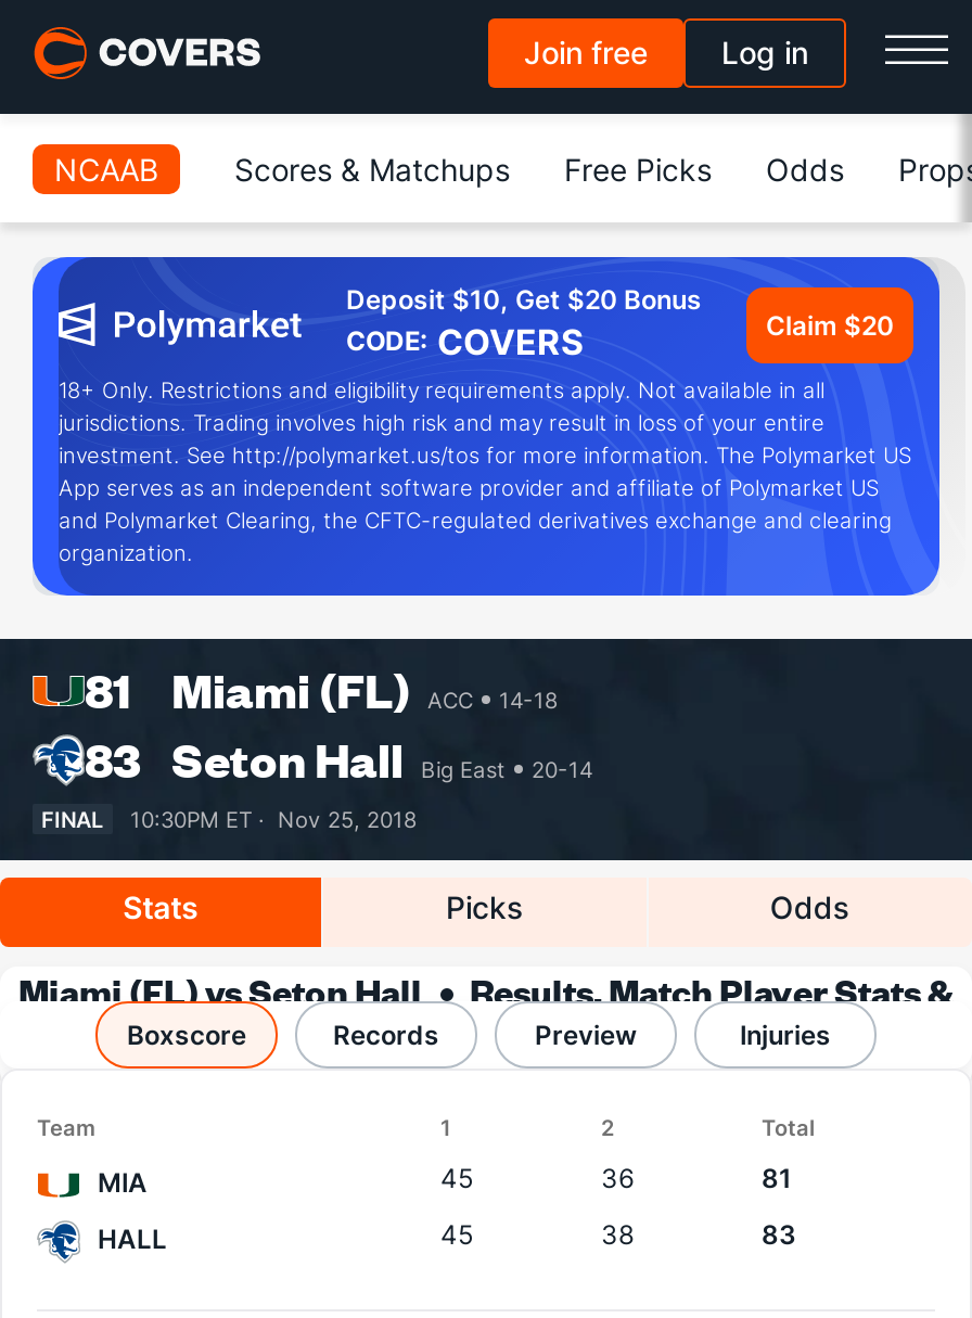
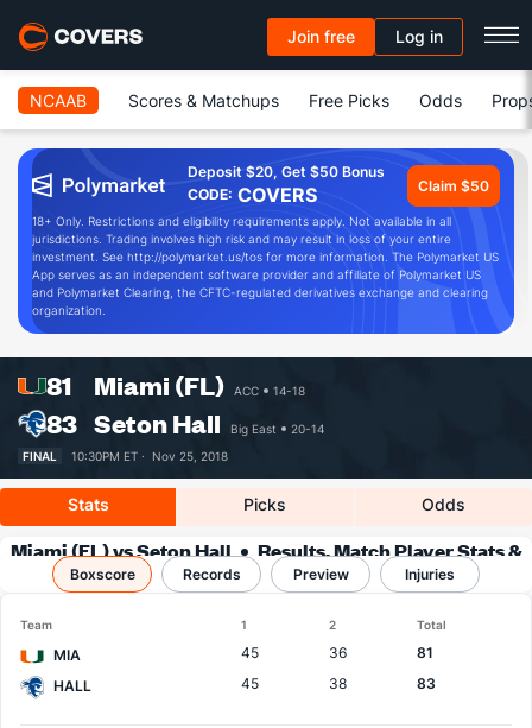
- Deposit $10, Get $20 Bonus
+ Deposit $20, Get $50 Bonus

- Claim $20
+ Claim $50
